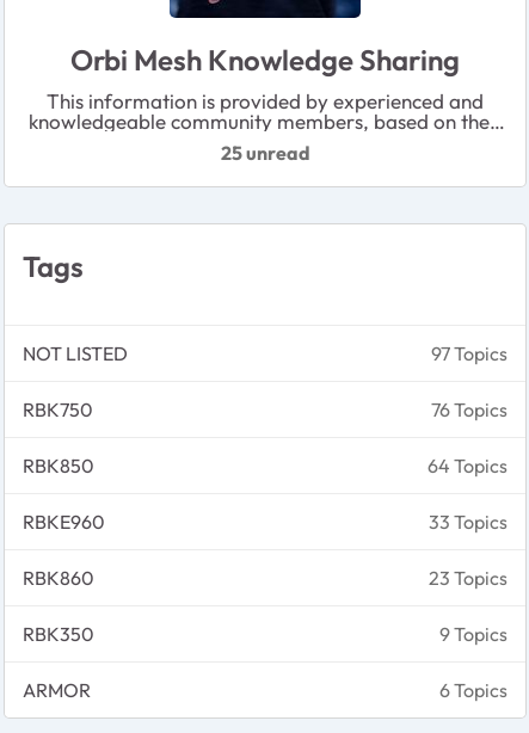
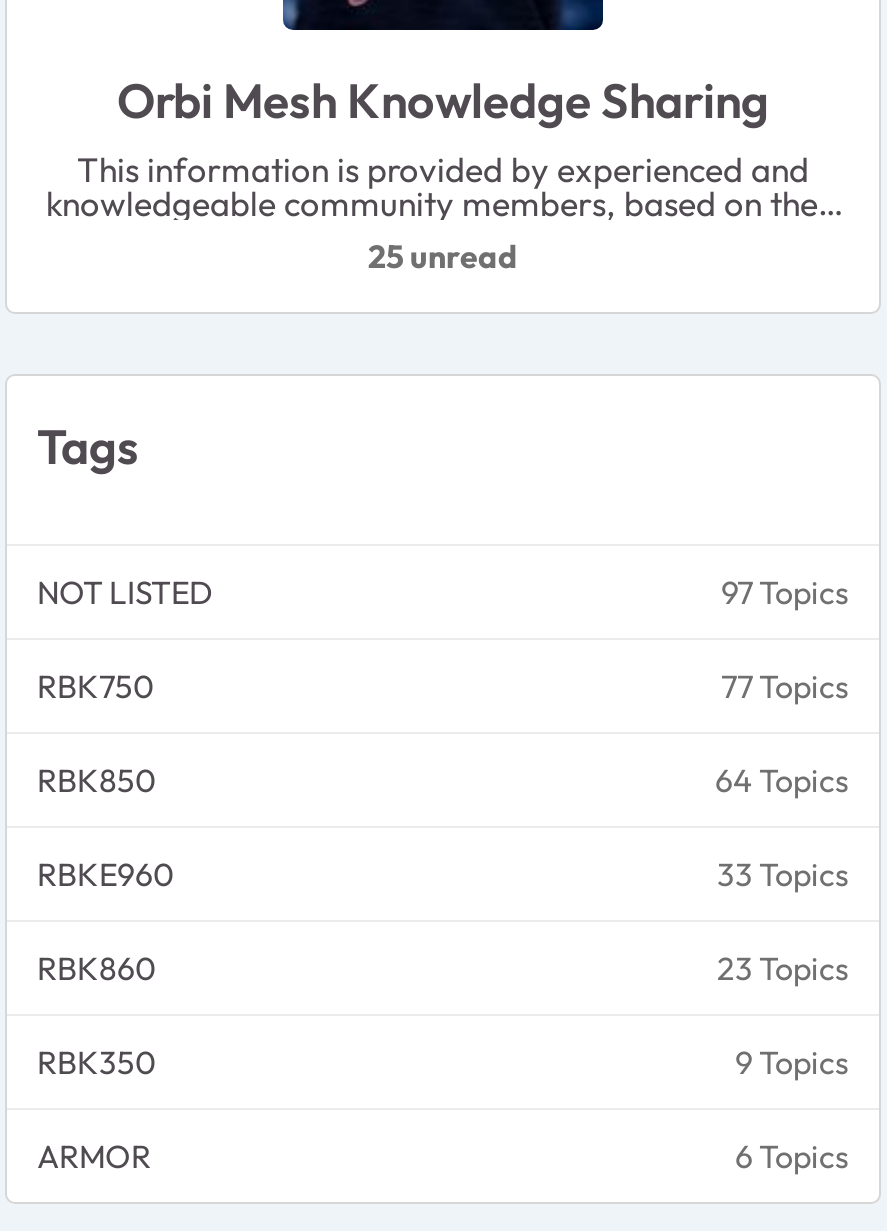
- 76 Topics
+ 77 Topics
